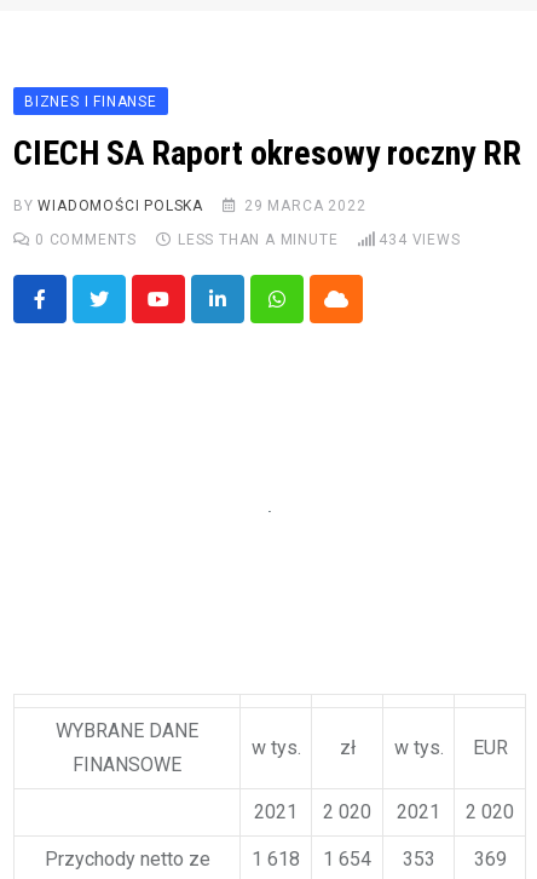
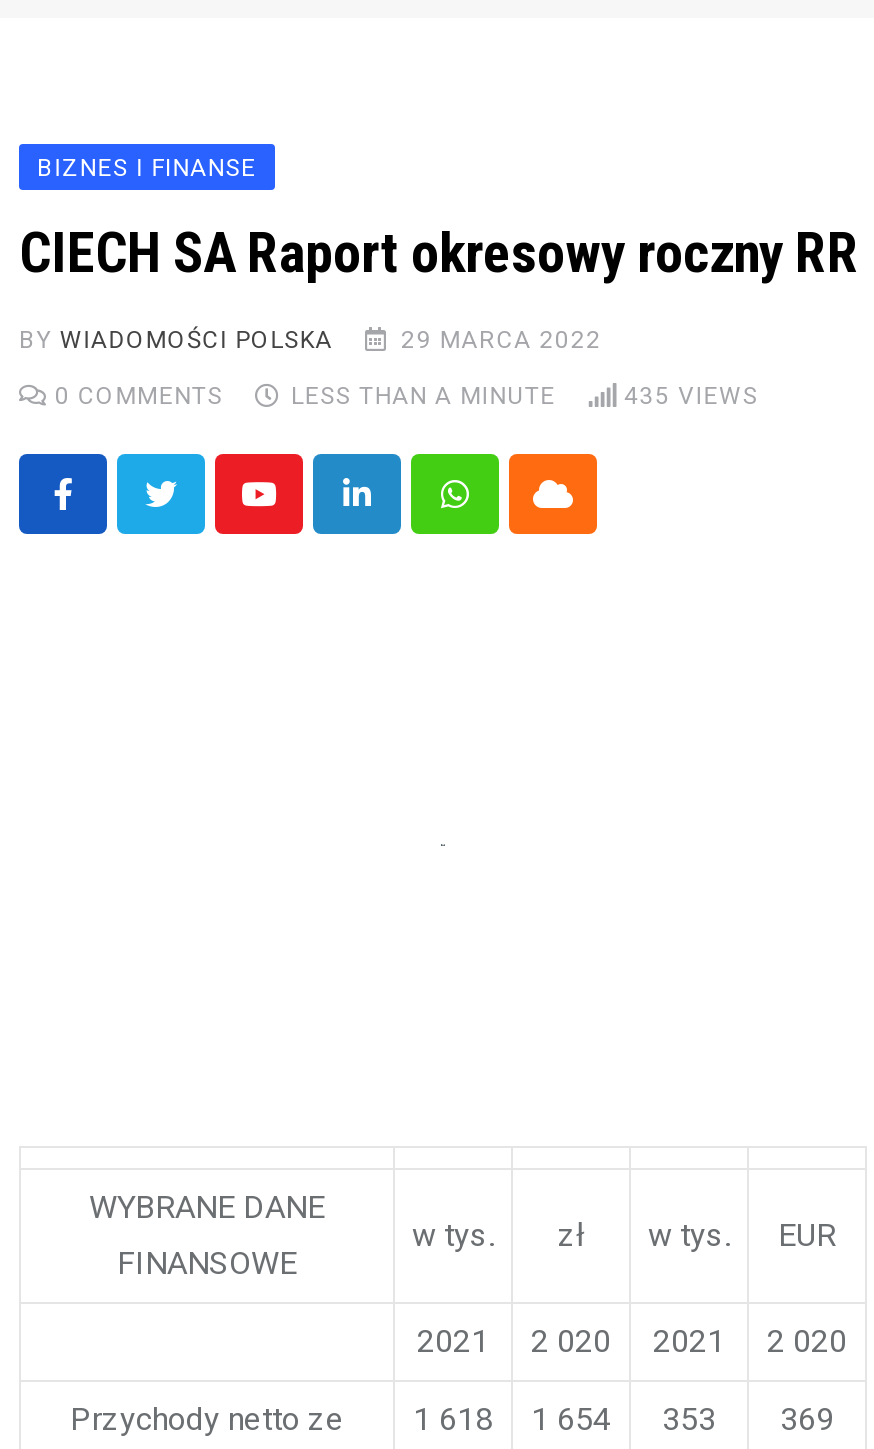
- 434 VIEWS
+ 435 VIEWS
